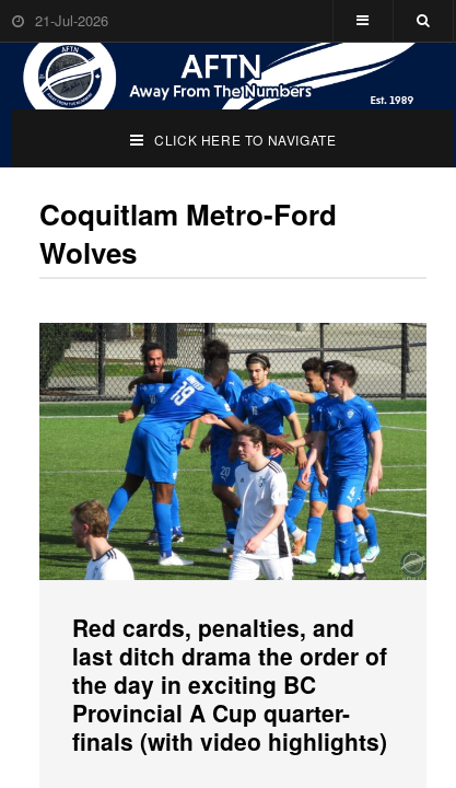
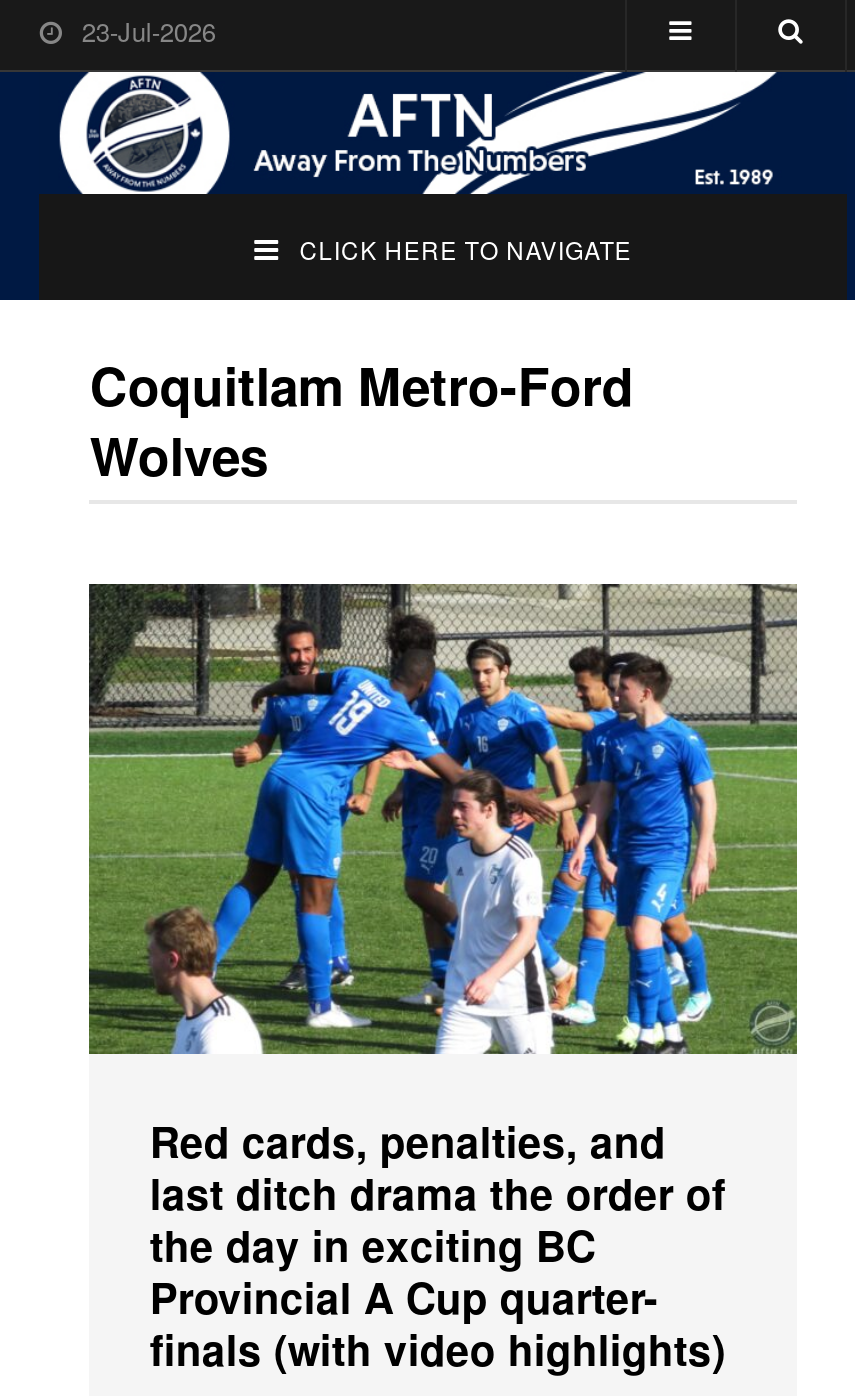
- 21-Jul-2026
+ 23-Jul-2026
